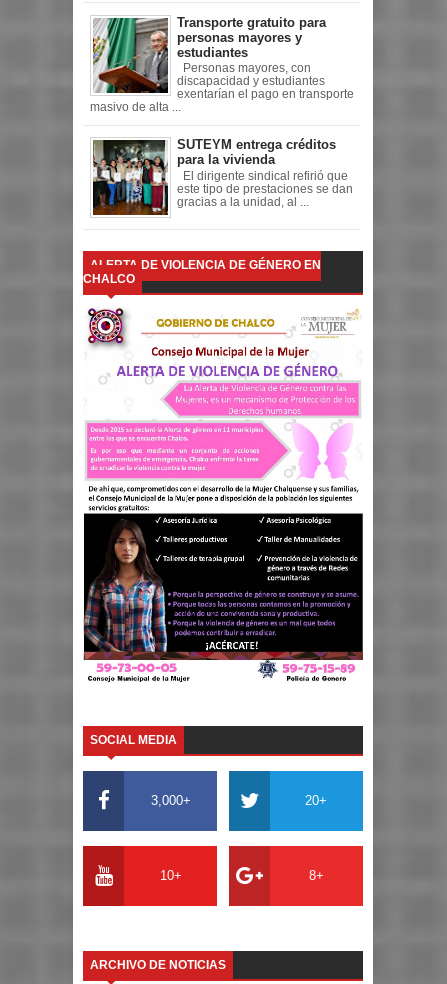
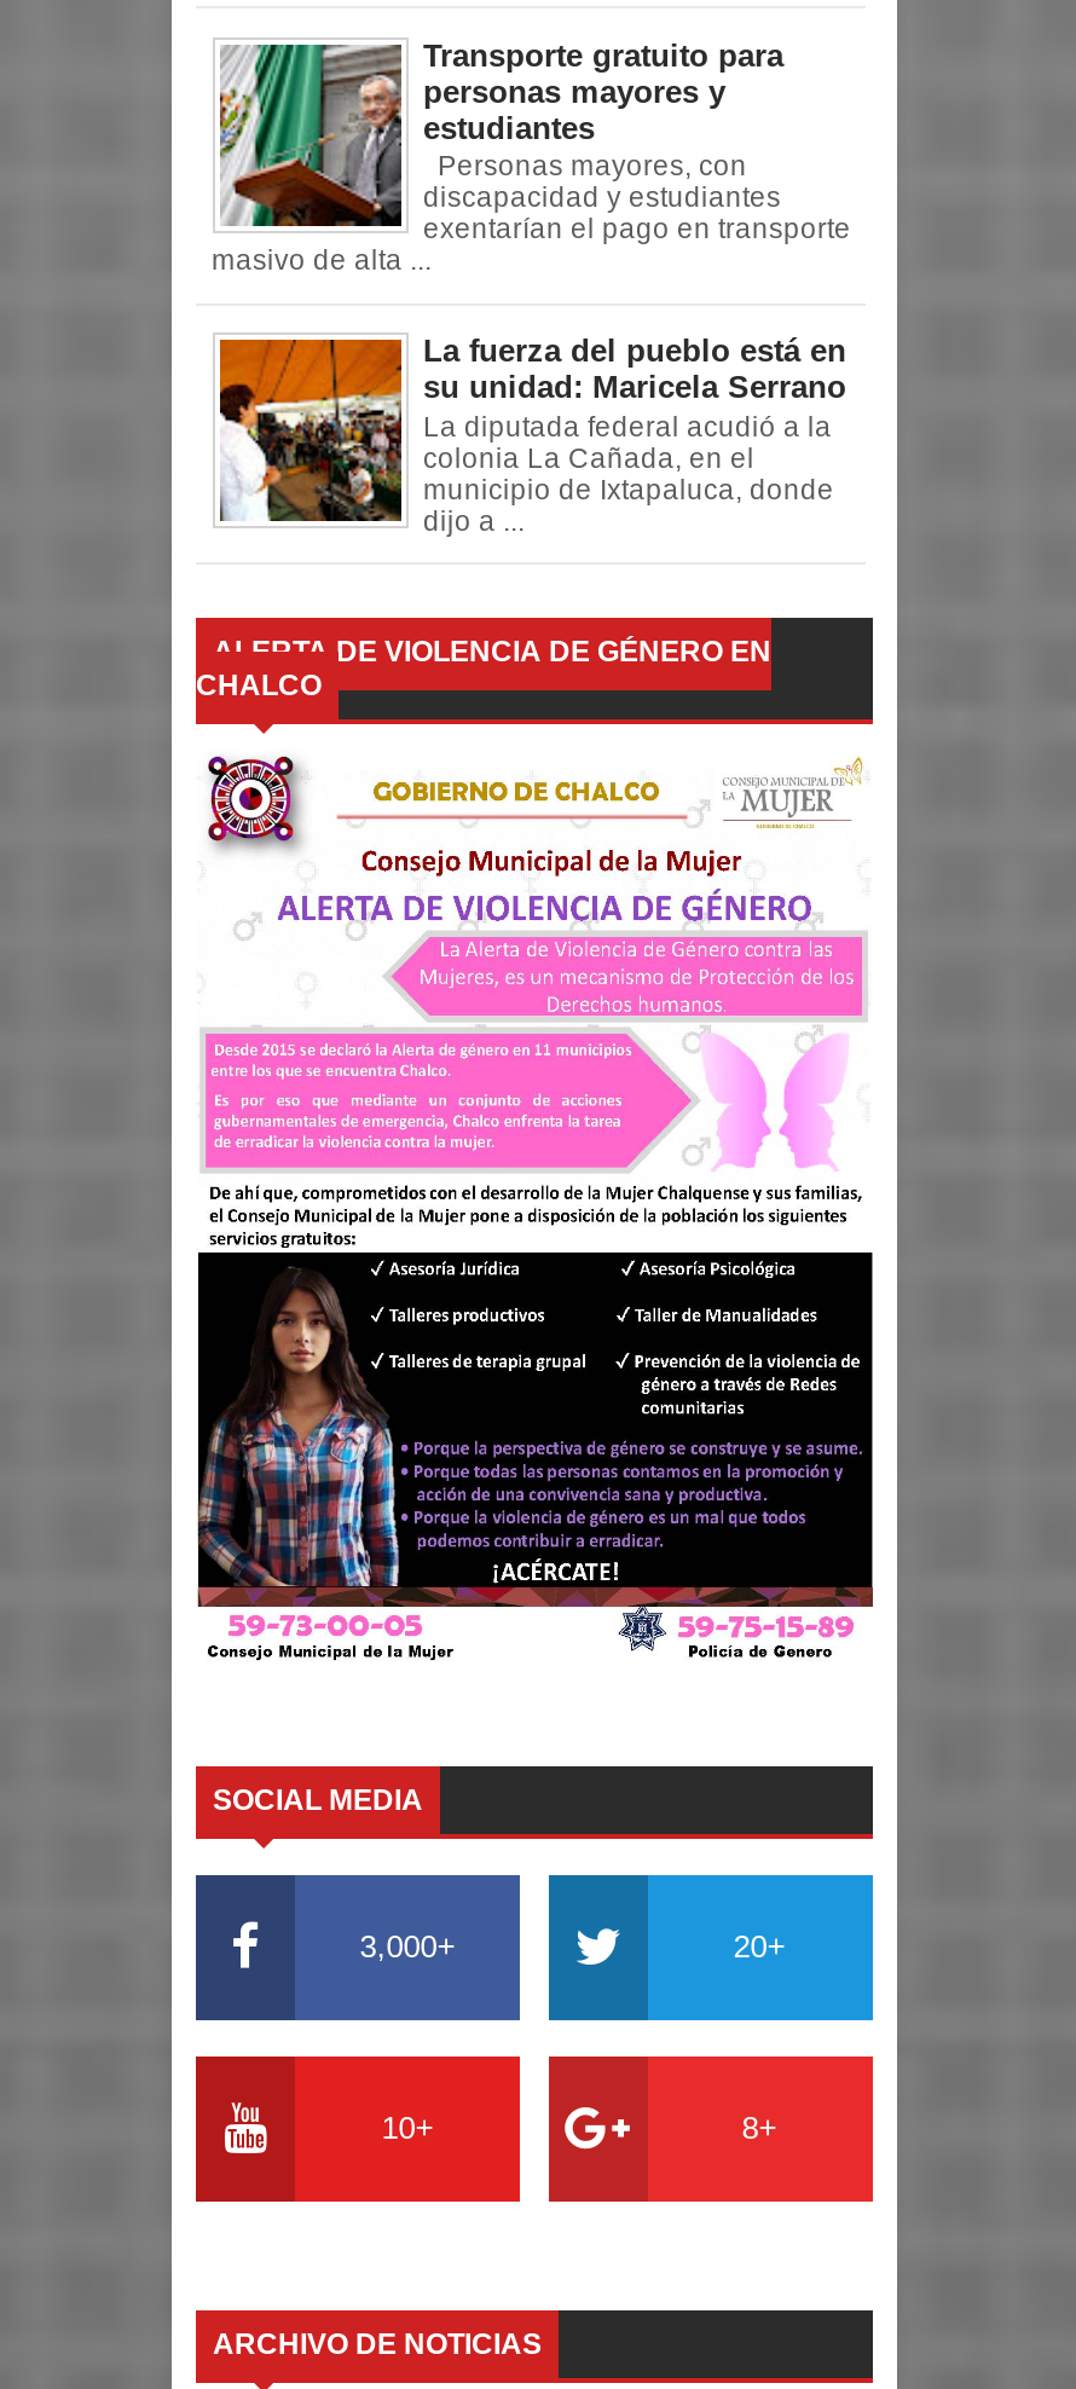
- [image]
- SUTEYM entrega créditos
- para la vivienda
- El dirigente sindical refirió que
- este tipo de prestaciones se dan
- gracias a la unidad, al ...
+ [image]
+ La fuerza del pueblo está en
+ su unidad: Maricela Serrano
+ La diputada federal acudió a la
+ colonia La Cañada, en el
+ municipio de Ixtapaluca, donde
+ dijo a ...
